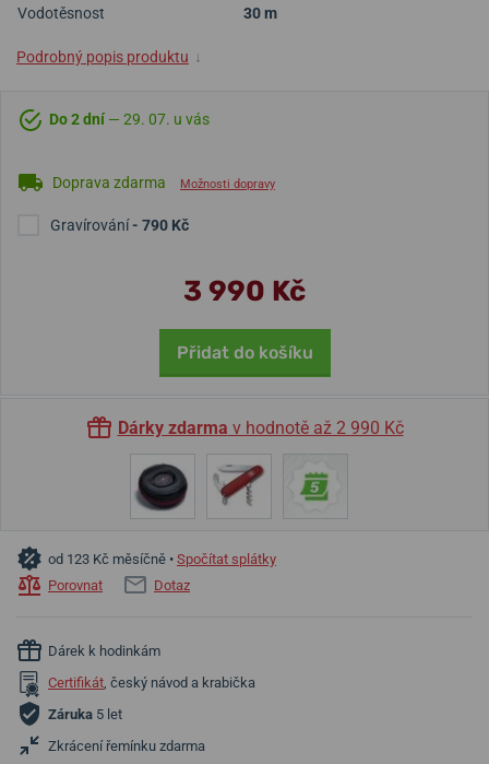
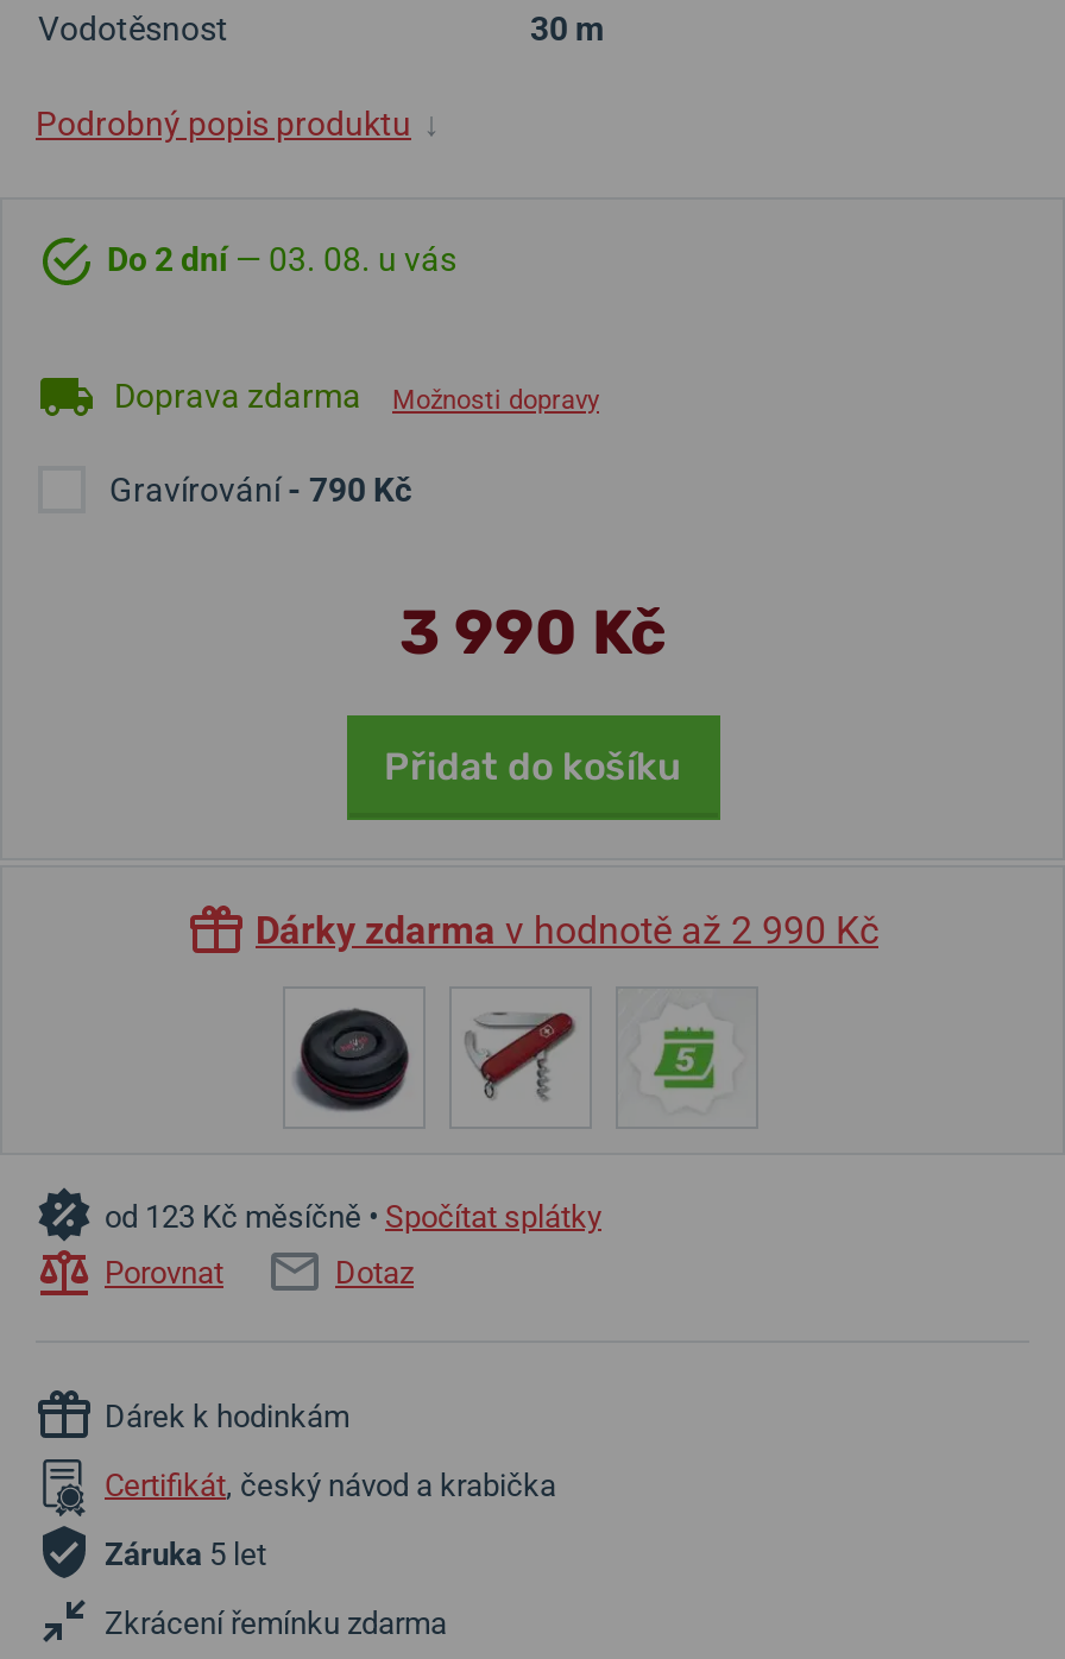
- Do 2 dní — 29. 07. u vás
+ Do 2 dní — 03. 08. u vás
